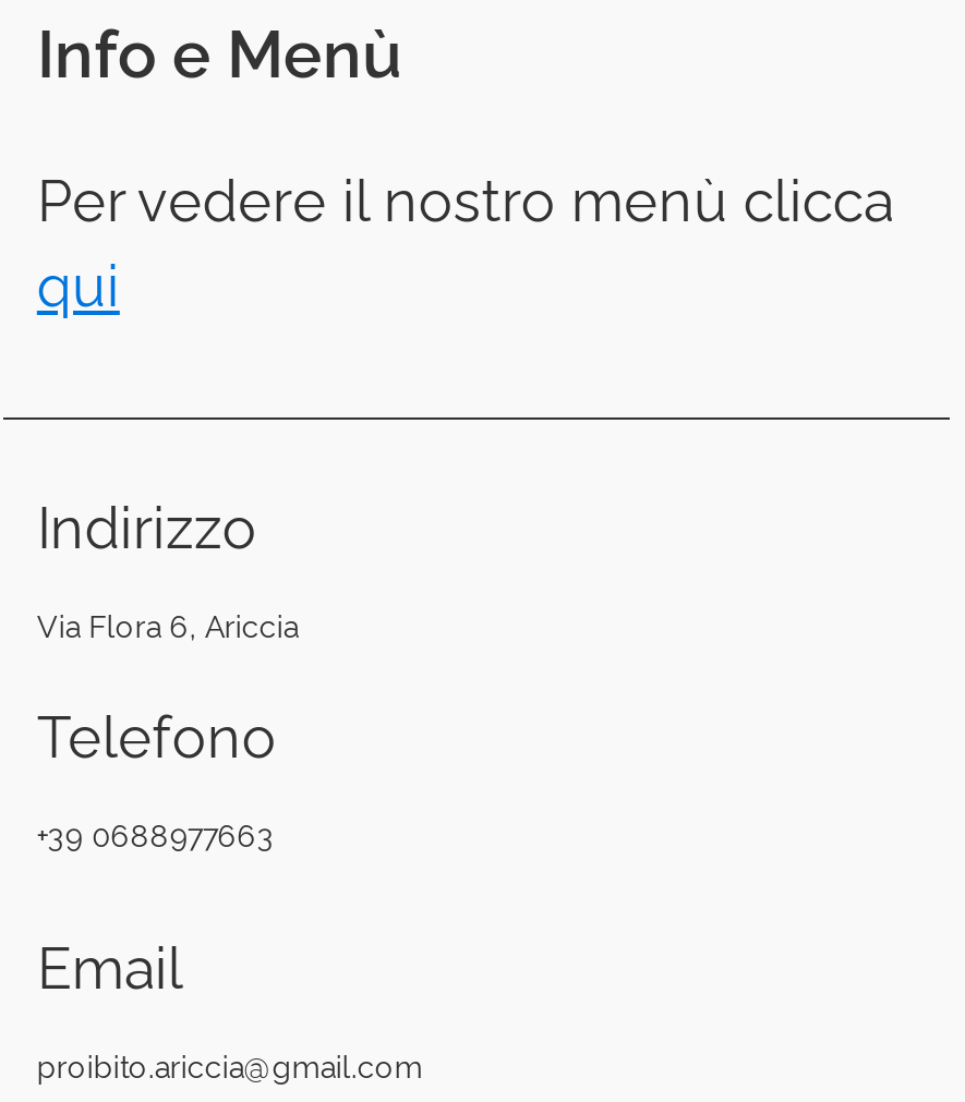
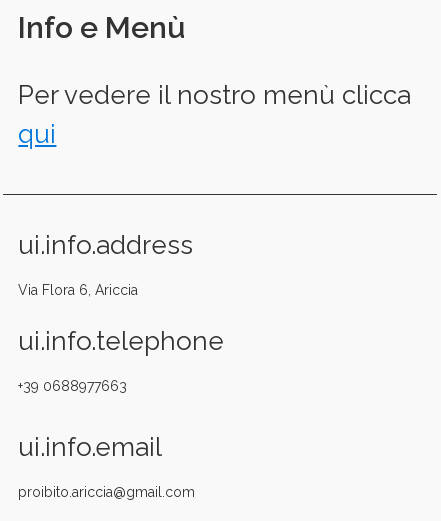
- Indirizzo
+ ui.info.address

- Telefono
+ ui.info.telephone

- Email
+ ui.info.email
